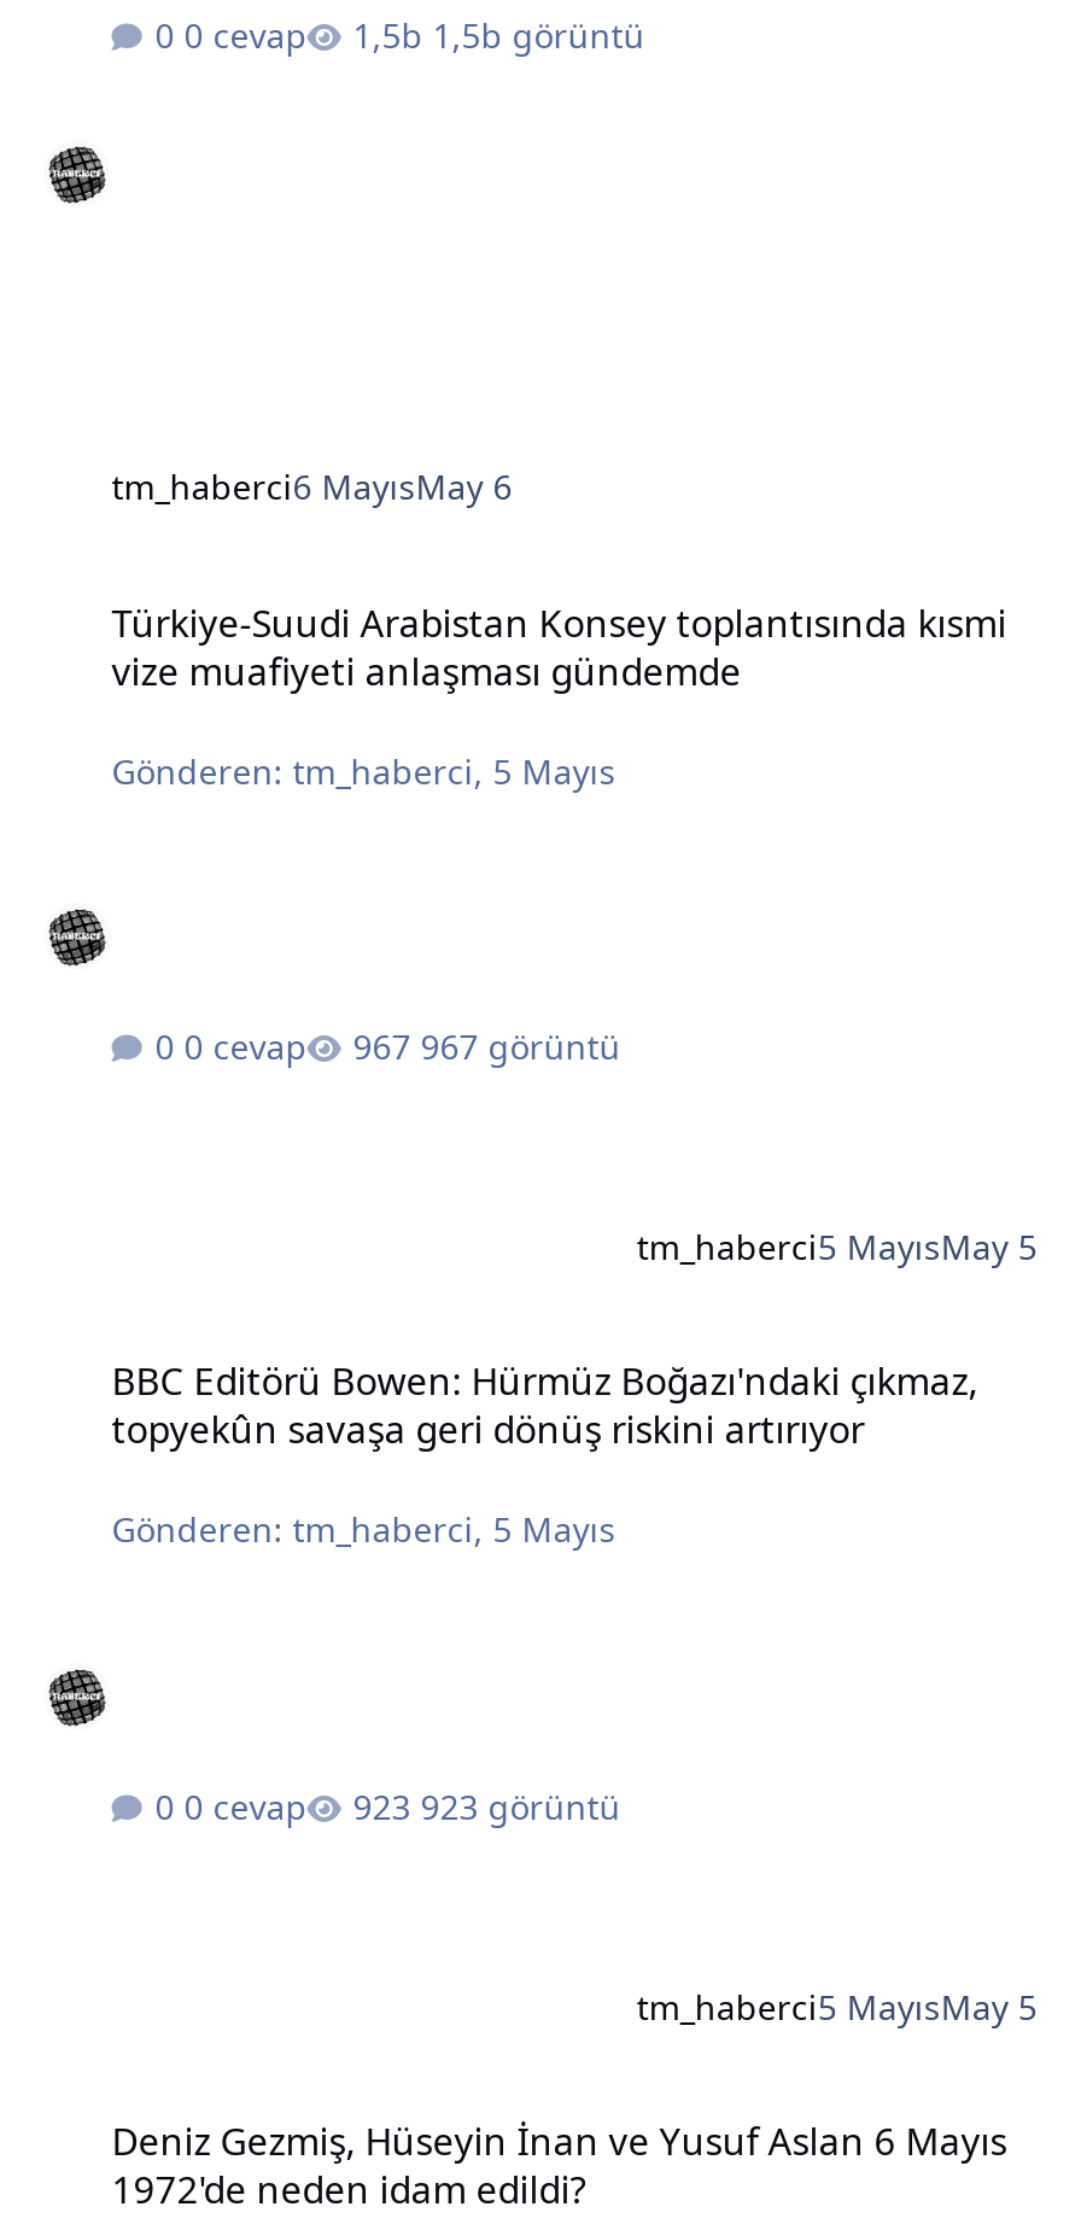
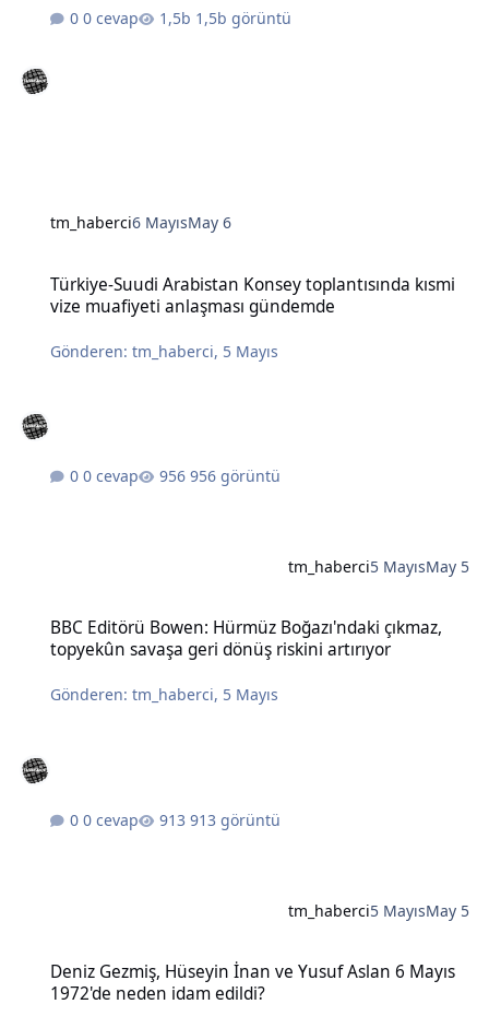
- 967 görüntü
+ 956 görüntü

- 923 görüntü
+ 913 görüntü
